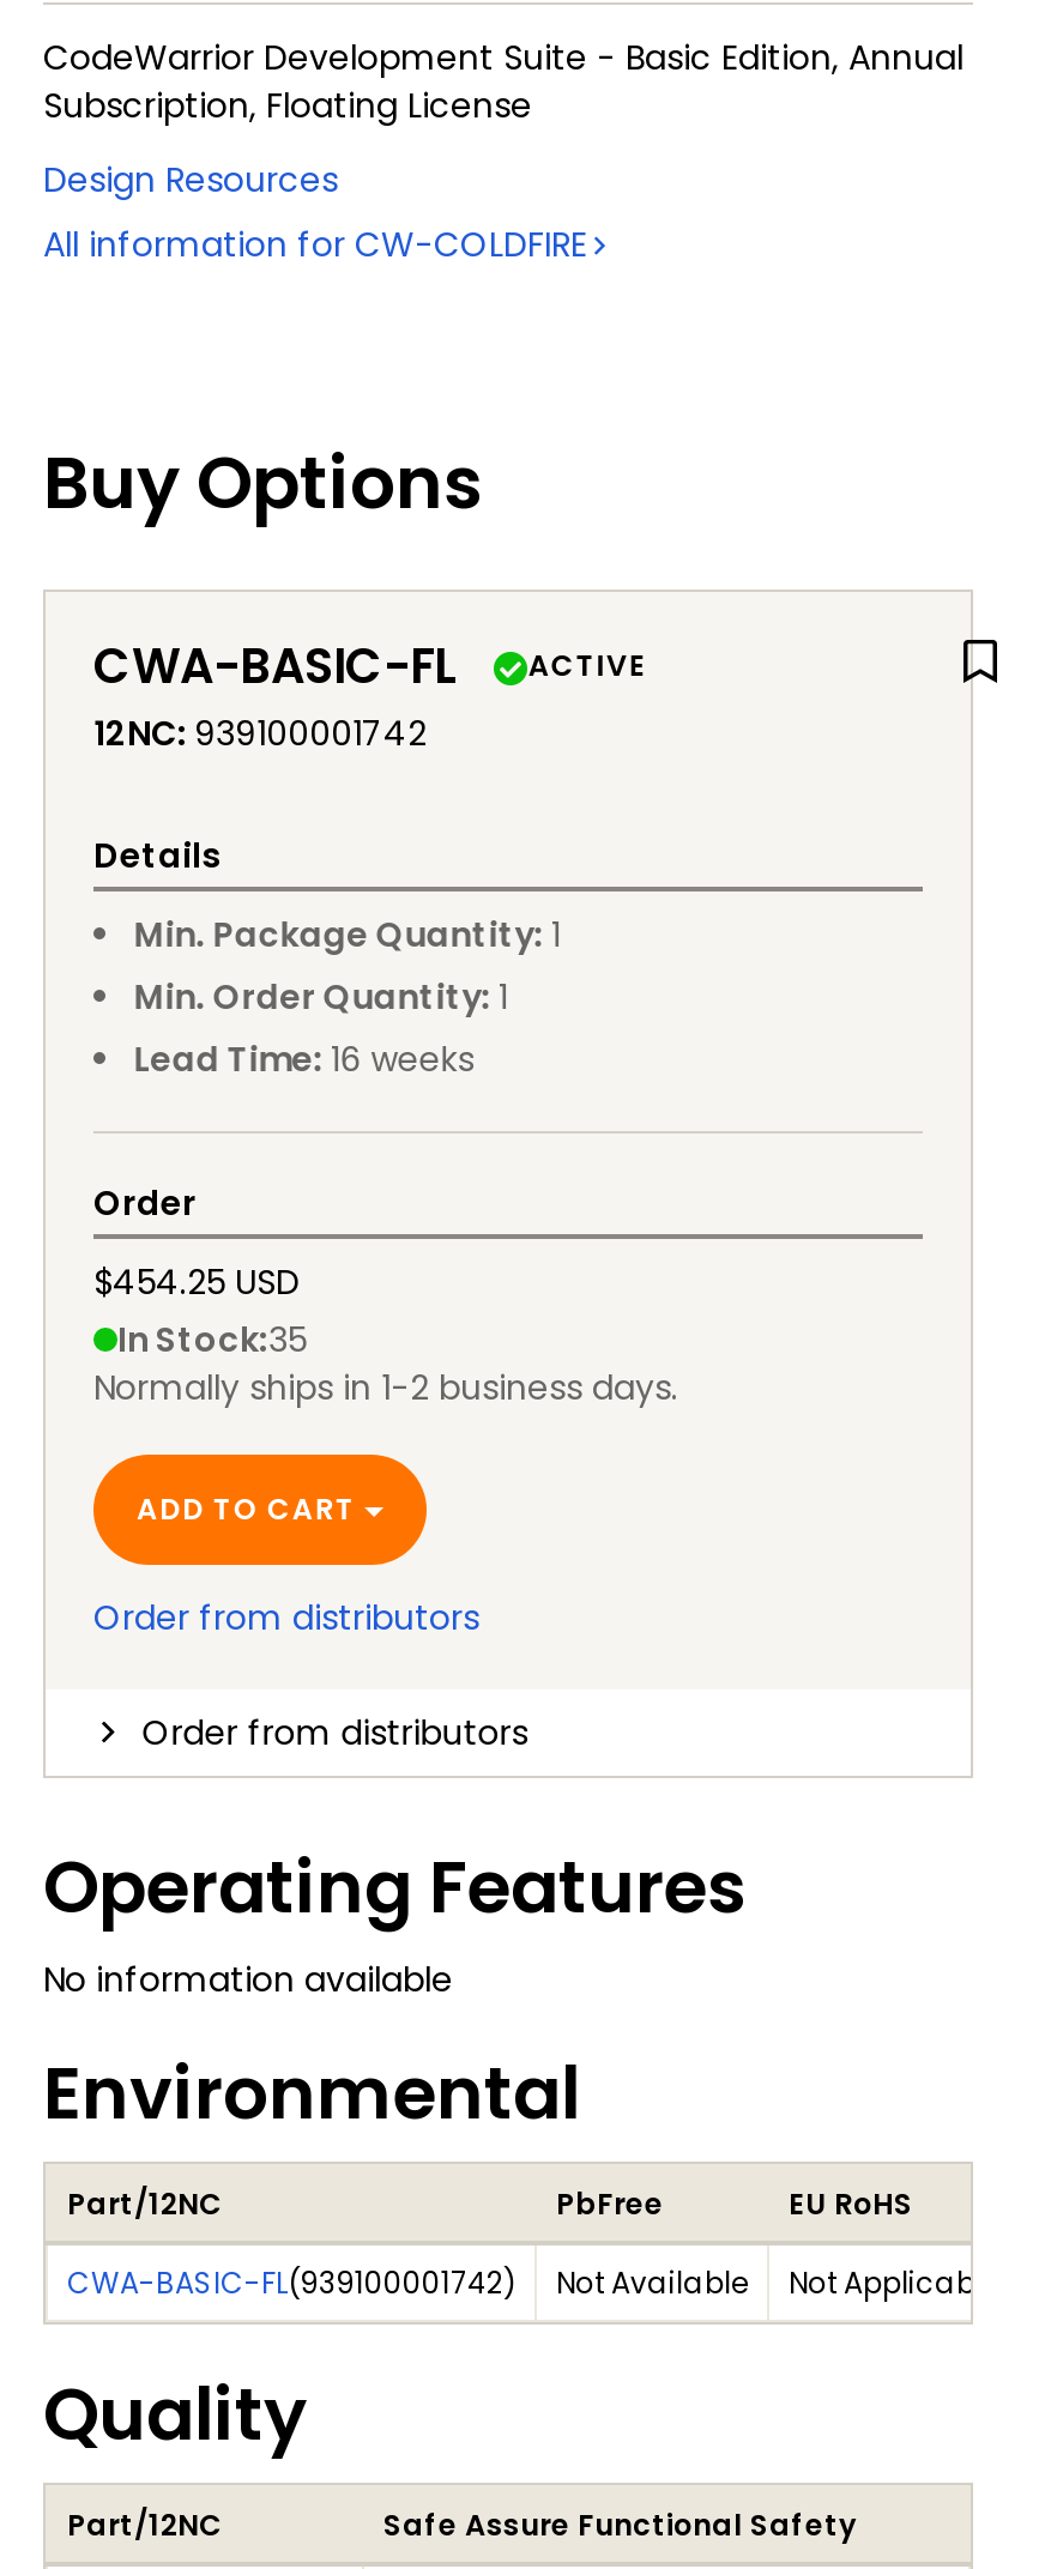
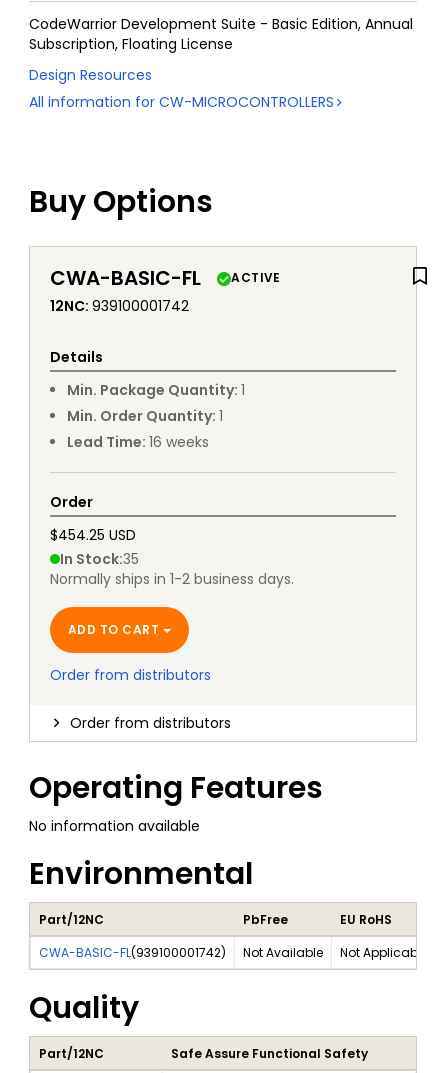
- All information for CW-COLDFIRE
+ All information for CW-MICROCONTROLLERS
